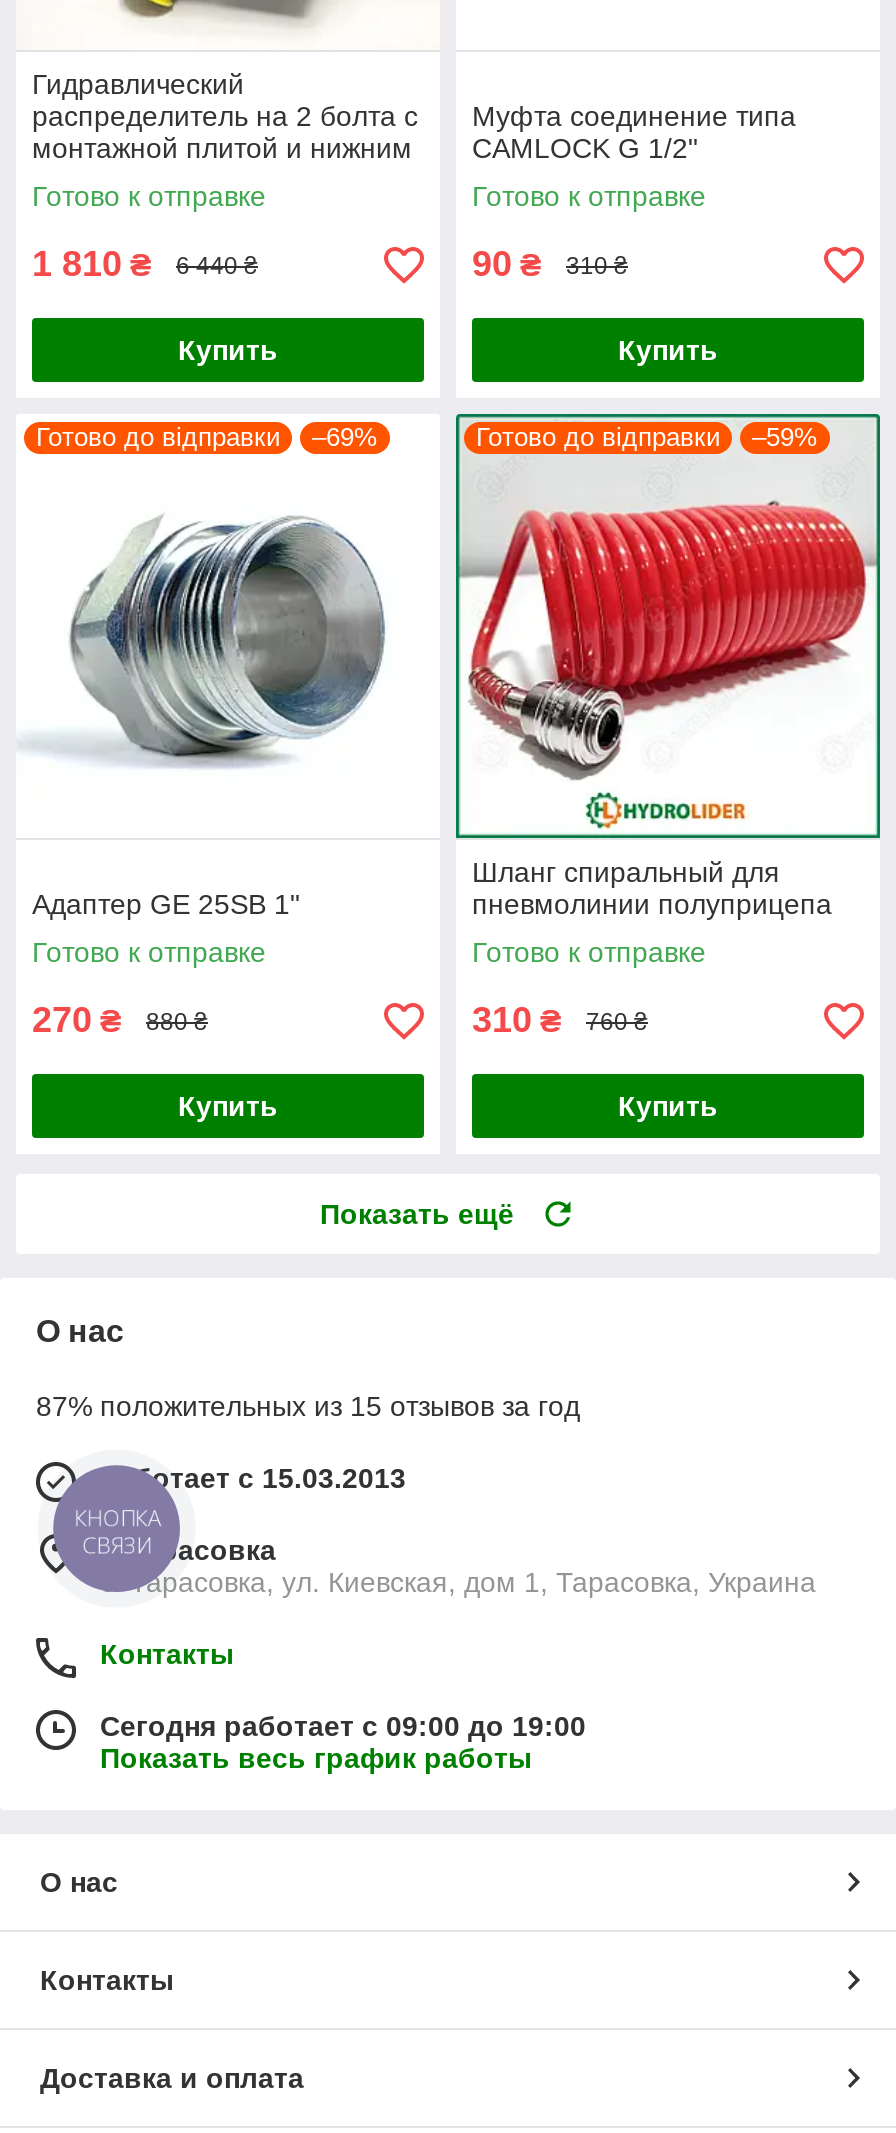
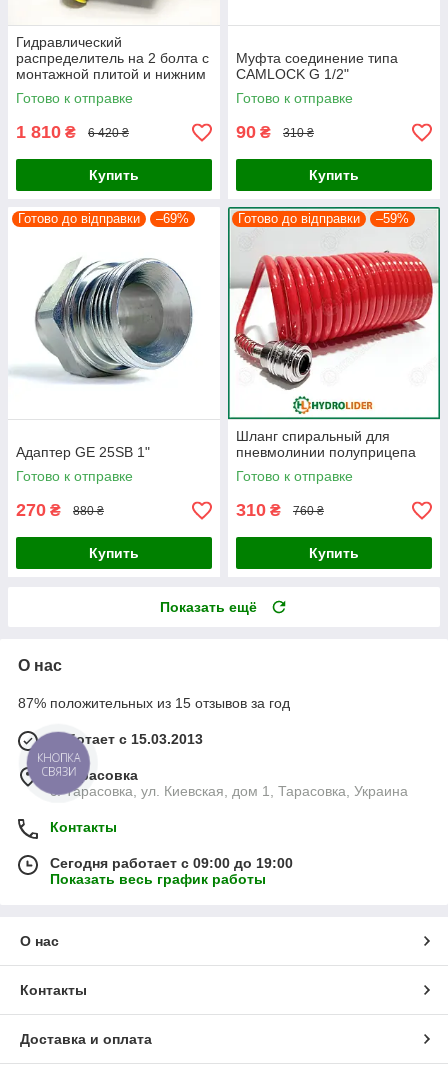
- 1 810 ₴ 6 440 ₴
+ 1 810 ₴ 6 420 ₴
